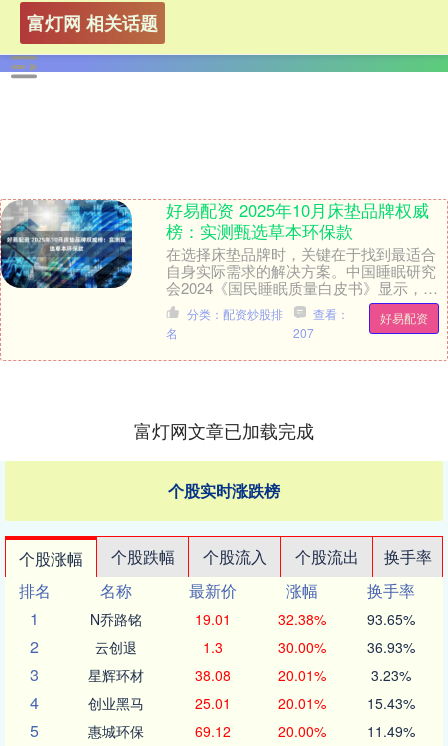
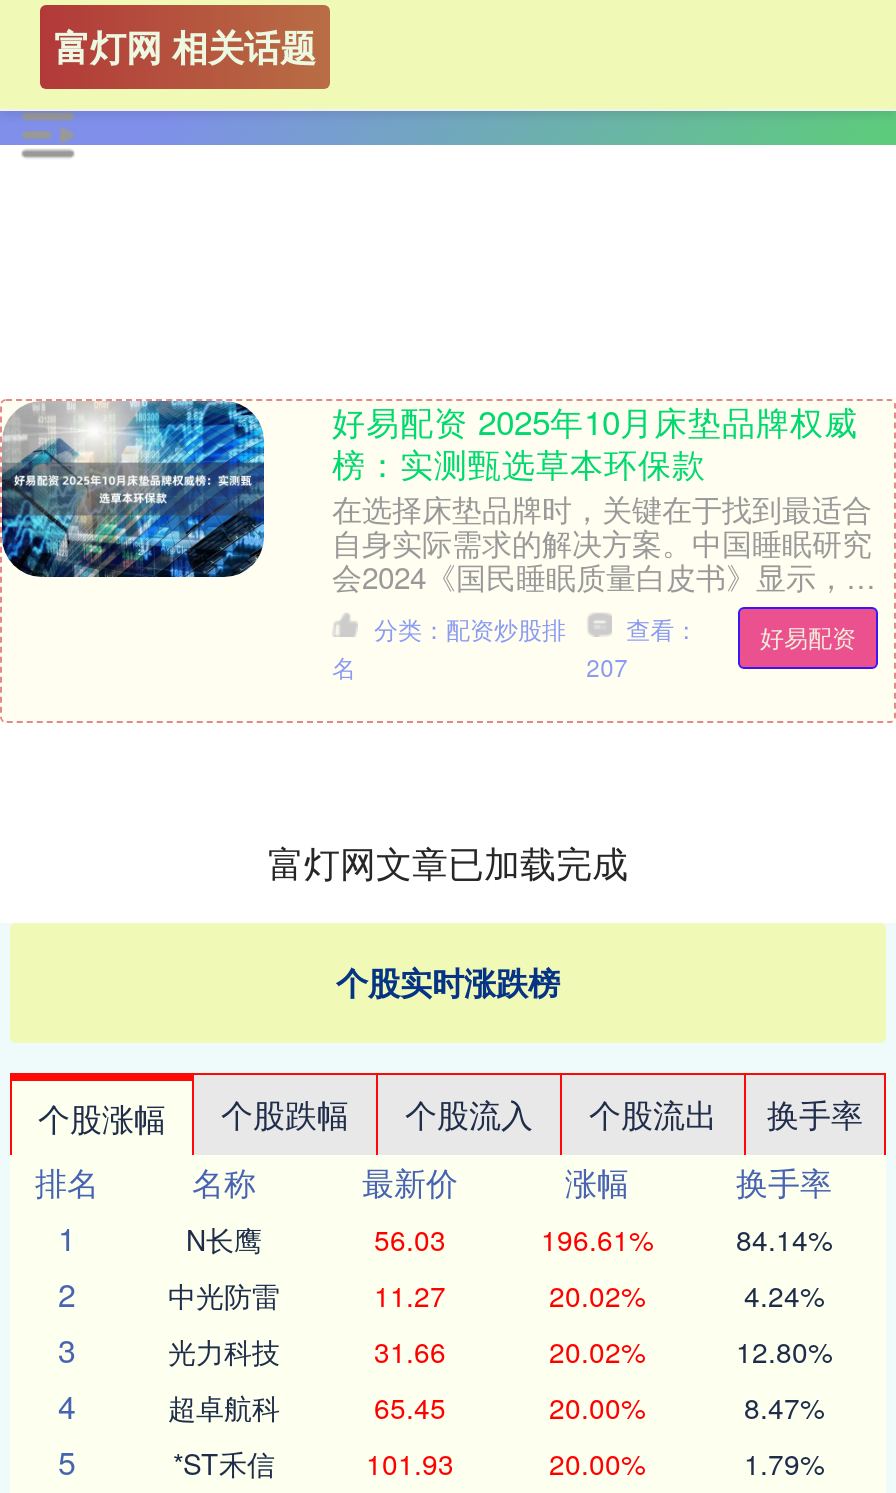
- N乔路铭
- 19.01
- 32.38%
- 93.65%
+ N长鹰
+ 56.03
+ 196.61%
+ 84.14%

- 云创退
- 1.3
- 30.00%
- 36.93%
+ 中光防雷
+ 11.27
+ 20.02%
+ 4.24%

- 星辉环材
- 38.08
- 20.01%
- 3.23%
+ 光力科技
+ 31.66
+ 20.02%
+ 12.80%

- 创业黑马
- 25.01
- 20.01%
- 15.43%
+ 超卓航科
+ 65.45
+ 20.00%
+ 8.47%

- 惠城环保
- 69.12
+ *ST禾信
+ 101.93

- 11.49%
+ 1.79%
